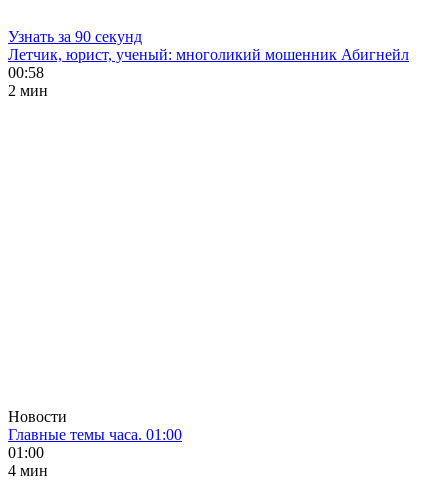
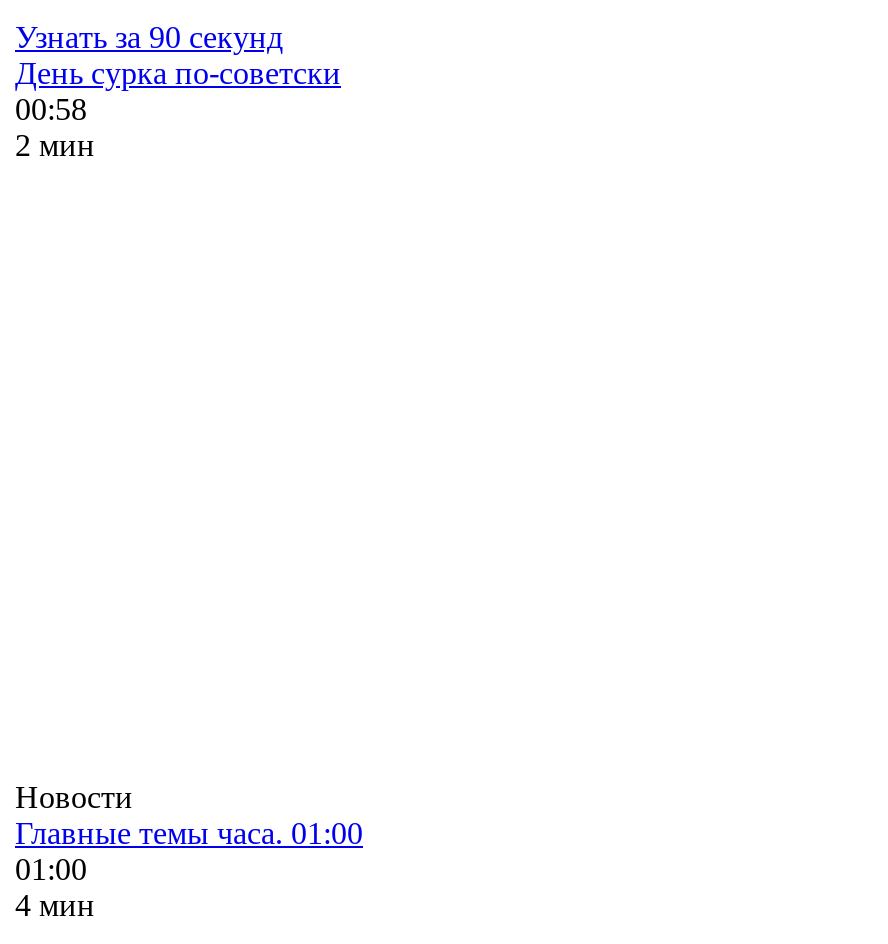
- Летчик, юрист, ученый: многоликий мошенник Абигнейл
+ День сурка по-советски
